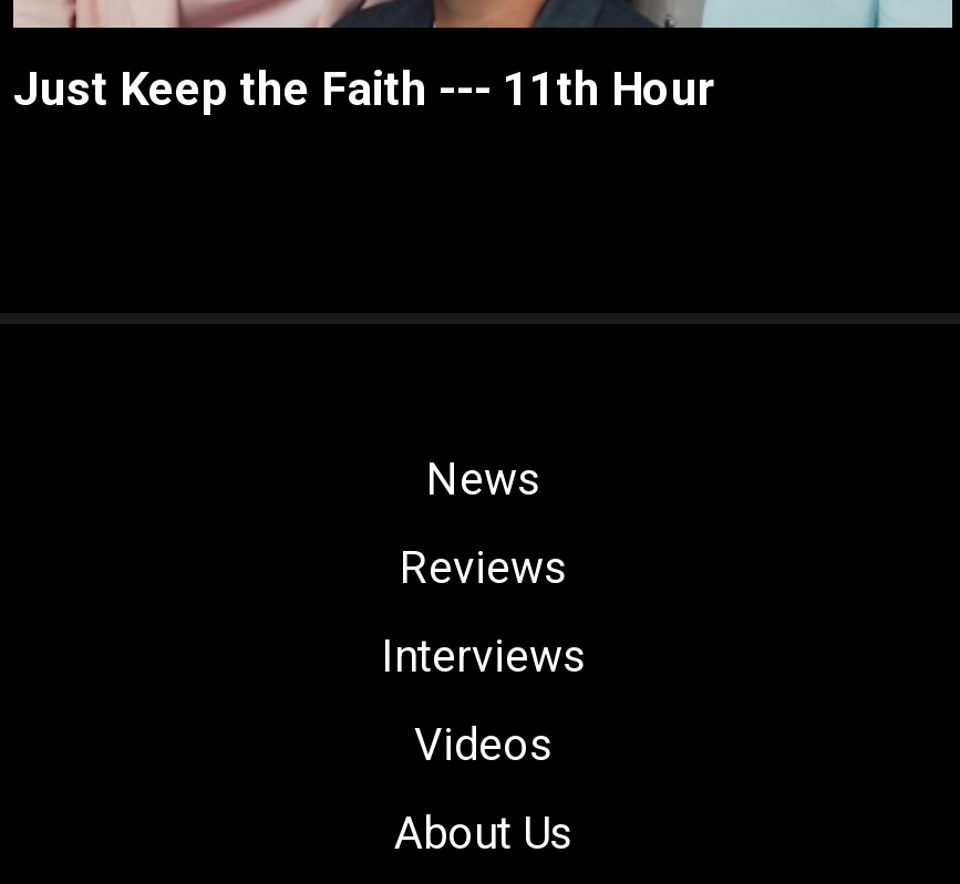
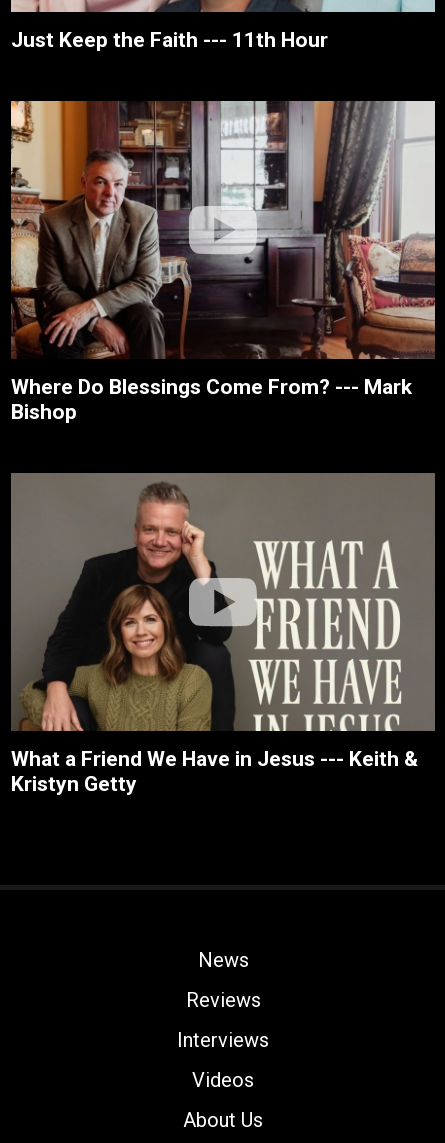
+ [image]
+ Where Do Blessings Come From? --- Mark
+ Bishop

+ [image]
+ What a Friend We Have in Jesus --- Keith &
+ Kristyn Getty
